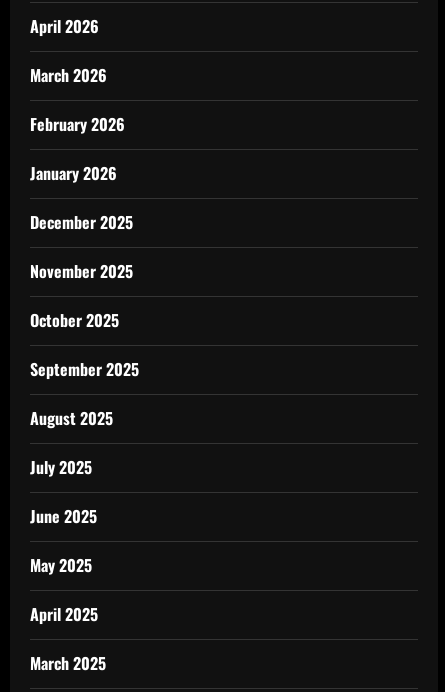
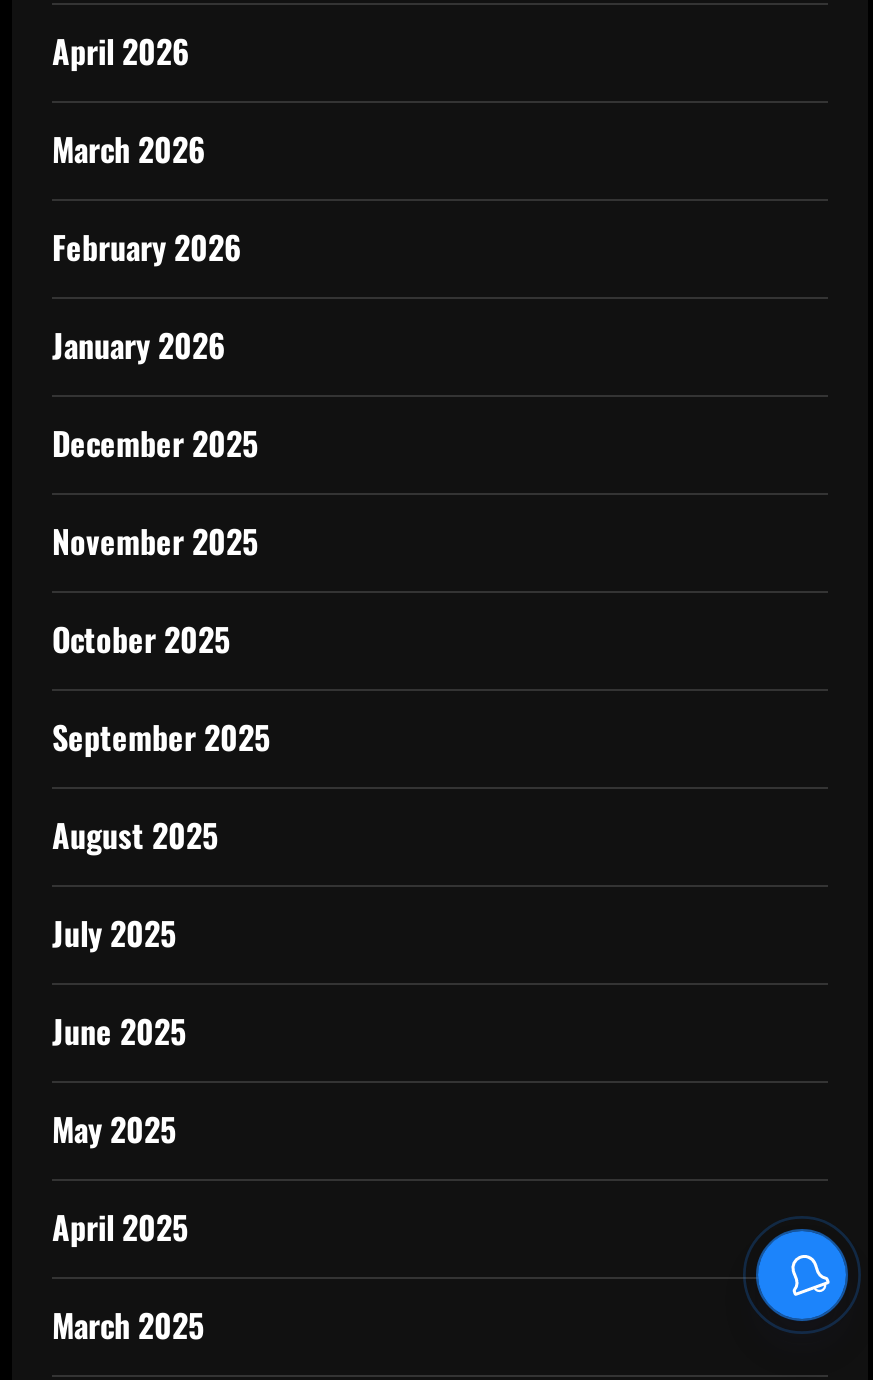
+ [image]
